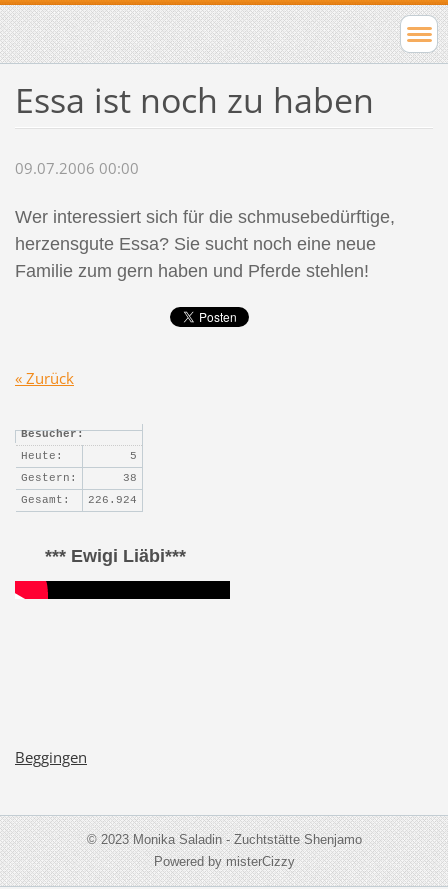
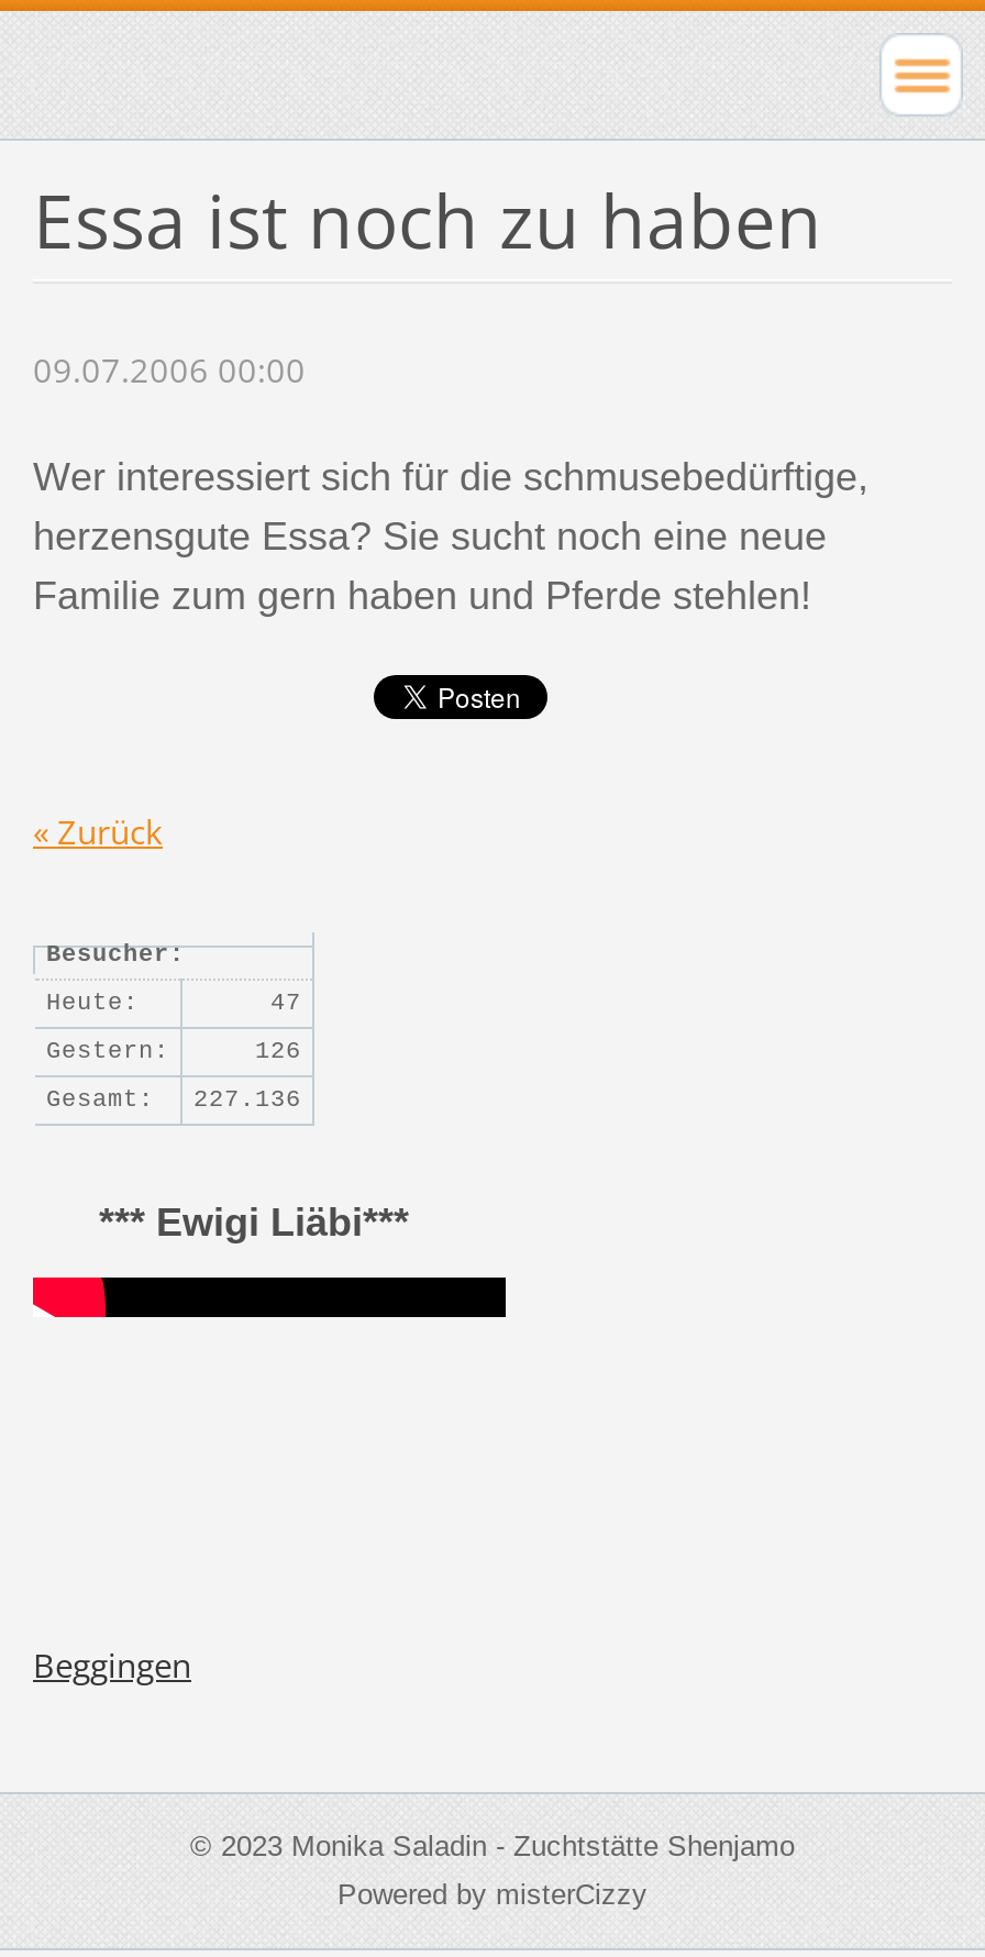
- 5
+ 47

- 38
+ 126

- Gesamt: 226.924
+ Gesamt: 227.136
